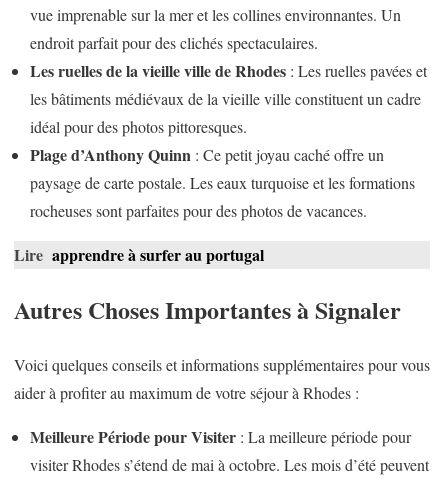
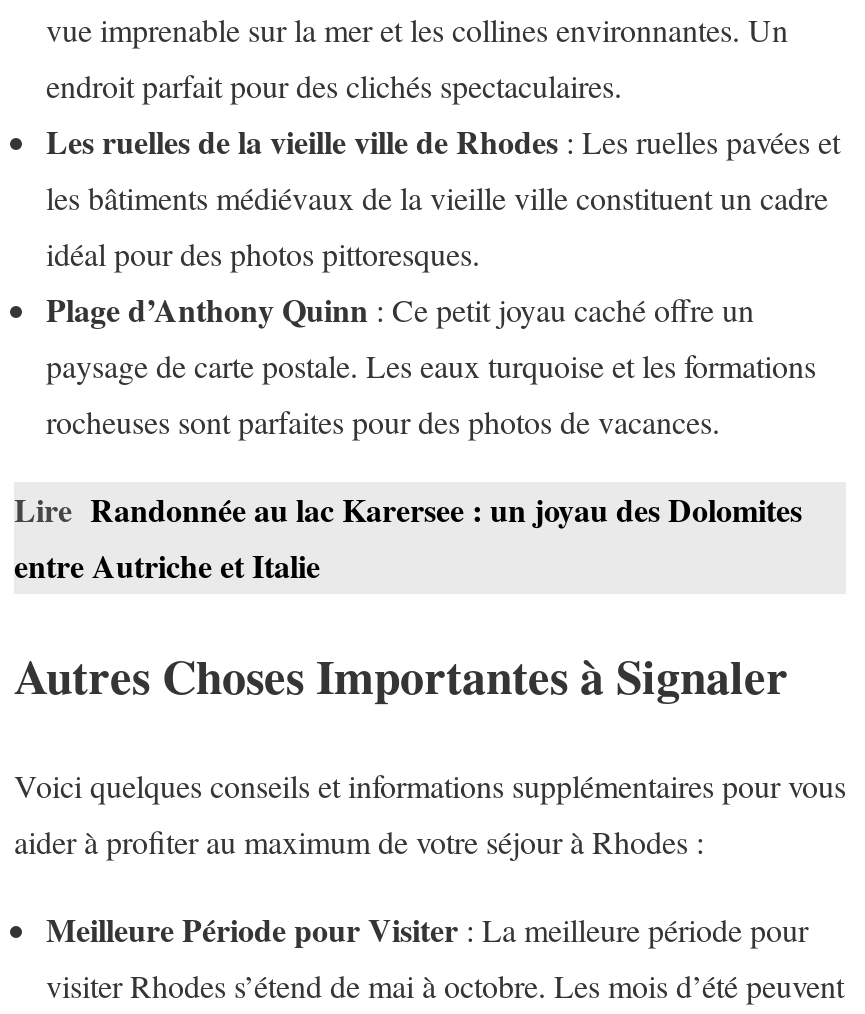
- Lire apprendre à surfer au portugal
+ Lire Randonnée au lac Karersee : un joyau des Dolomites
+ entre Autriche et Italie
